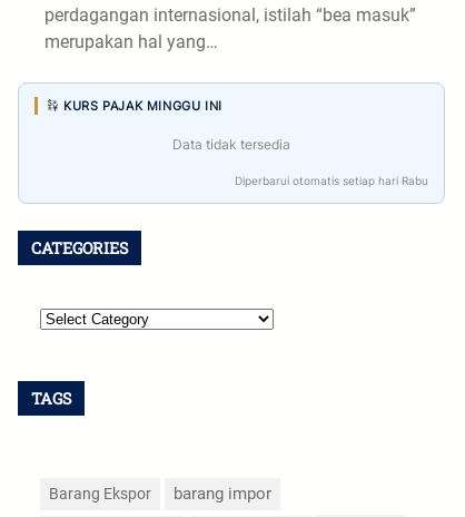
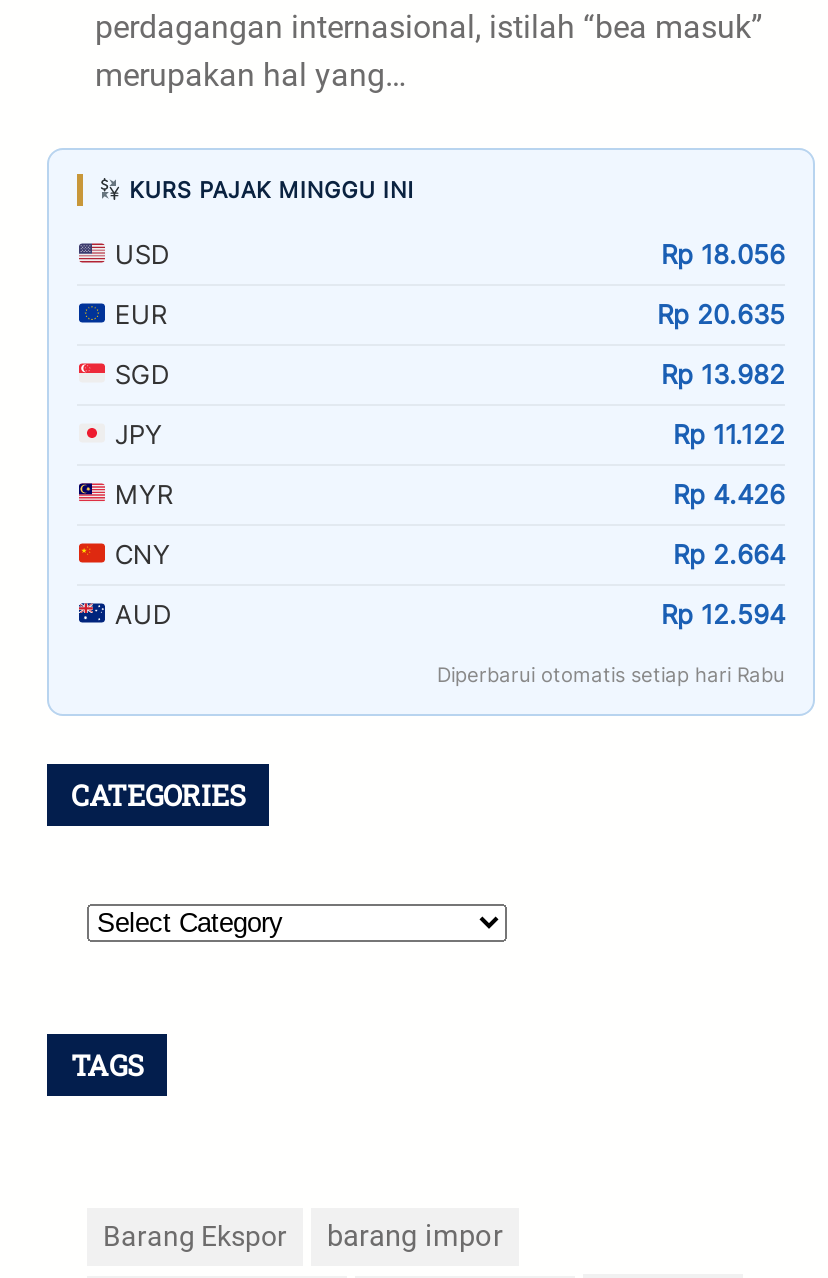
- Data tidak tersedia
+ USD
+ Rp 18.056
+ EUR
+ Rp 20.635
+ SGD
+ Rp 13.982
+ JPY
+ Rp 11.122
+ MYR
+ Rp 4.426
+ CNY
+ Rp 2.664
+ AUD
+ Rp 12.594
